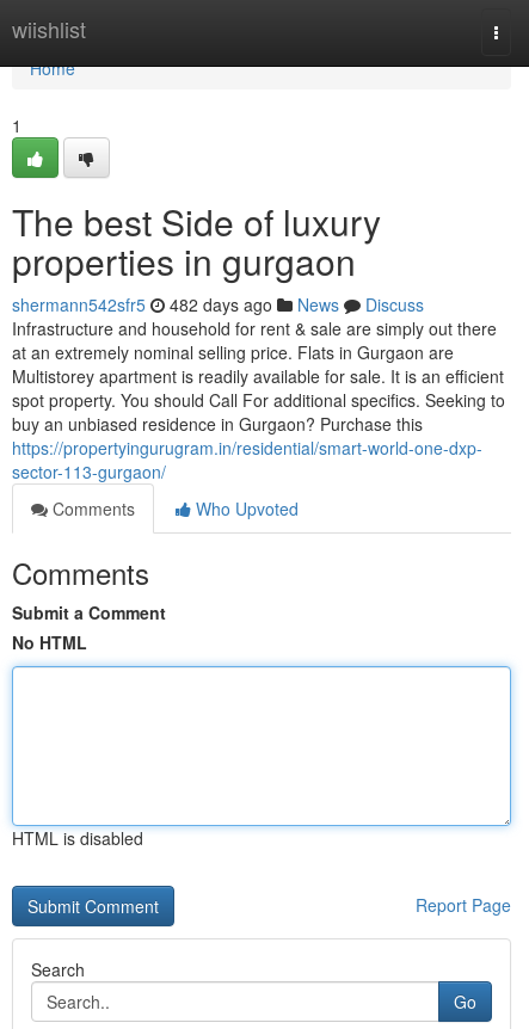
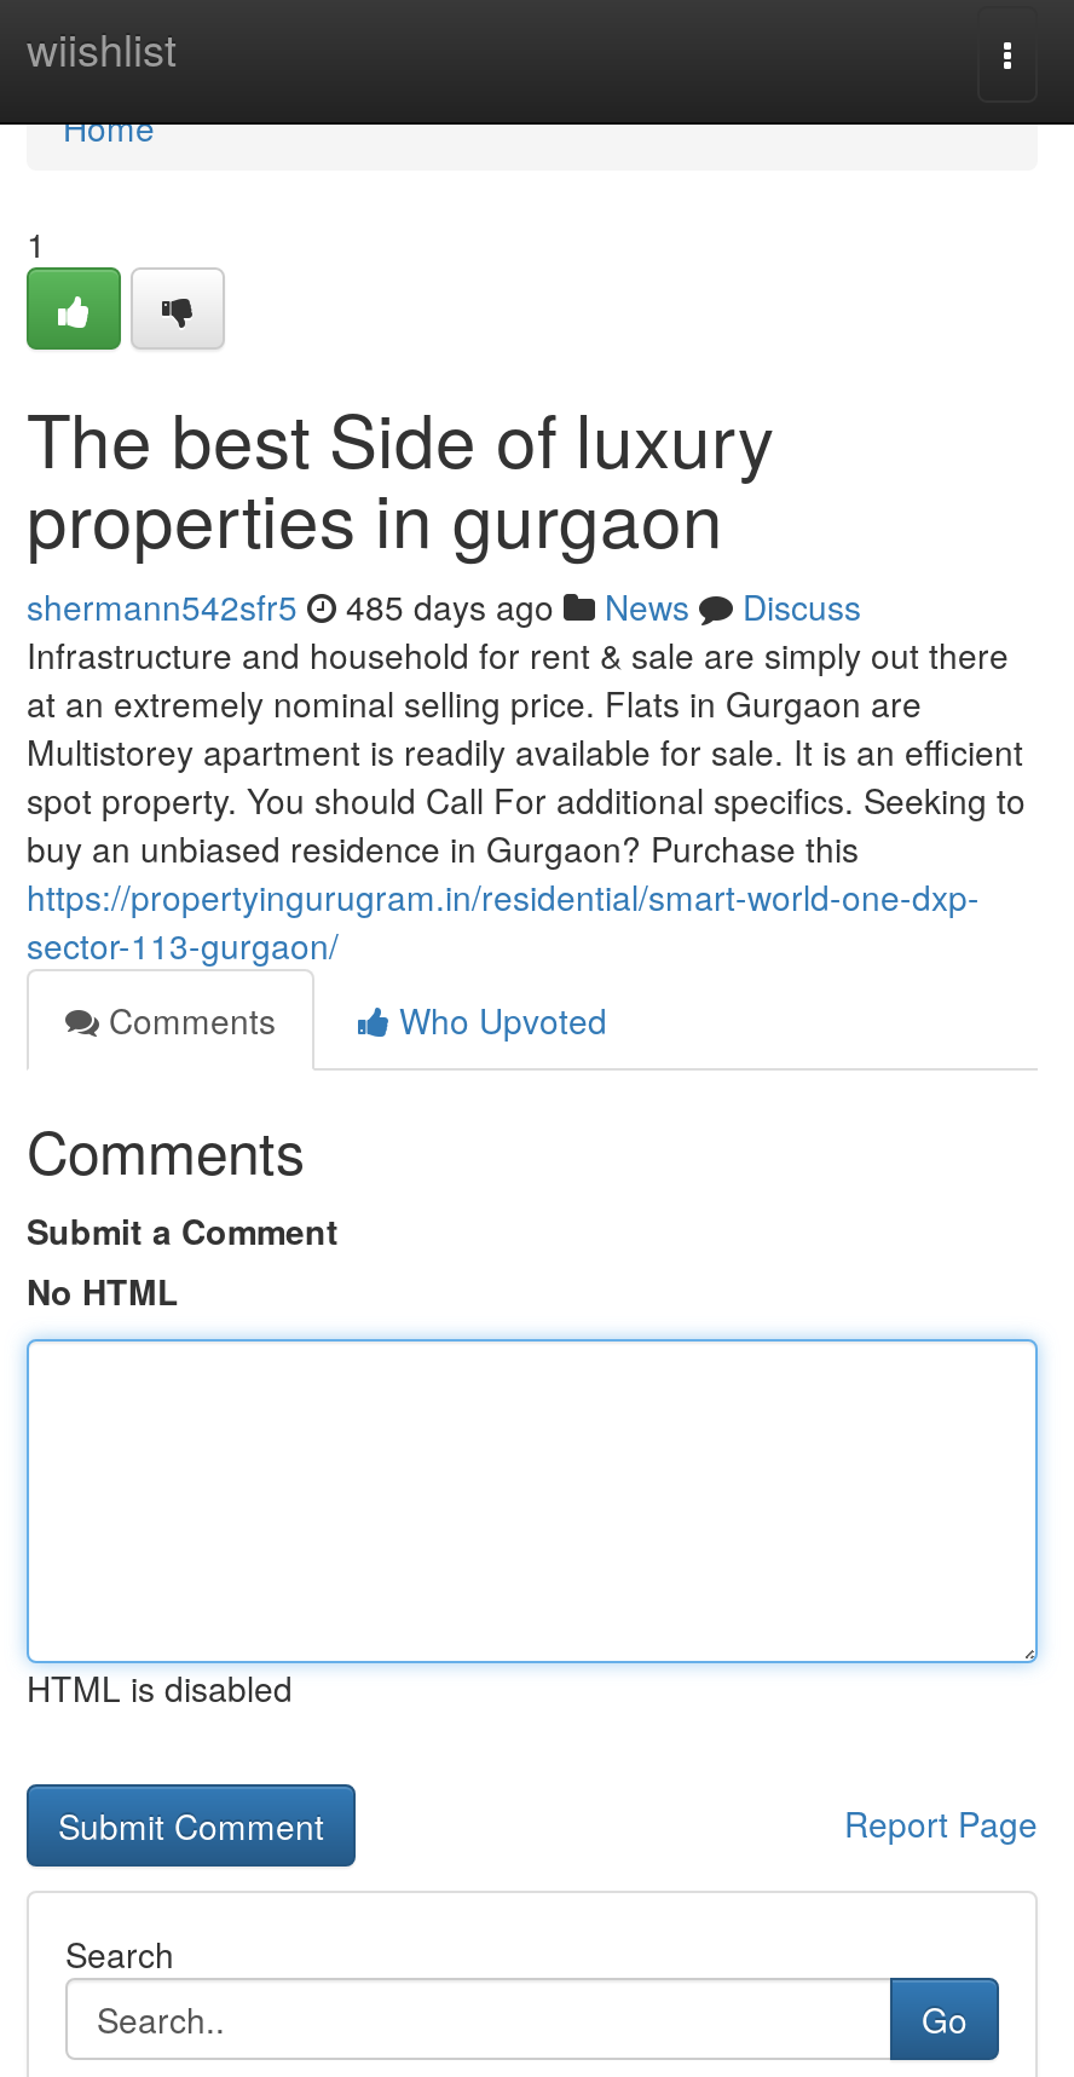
- shermann542sfr5 482 days ago News Discuss
+ shermann542sfr5 485 days ago News Discuss
